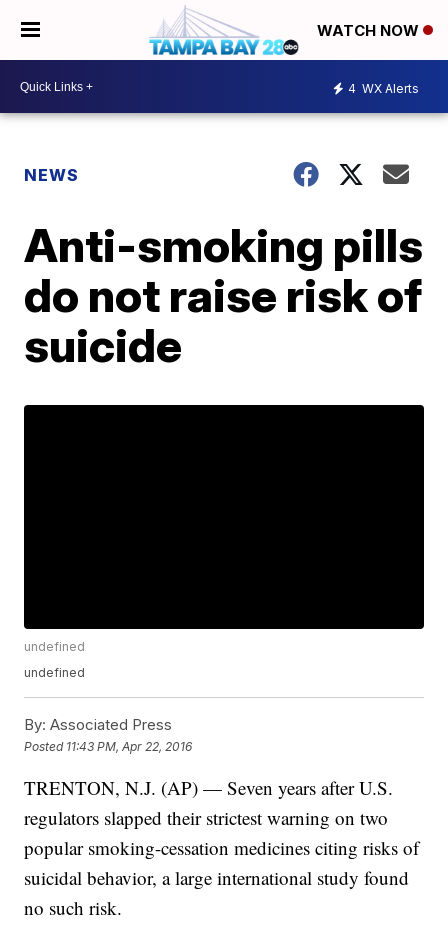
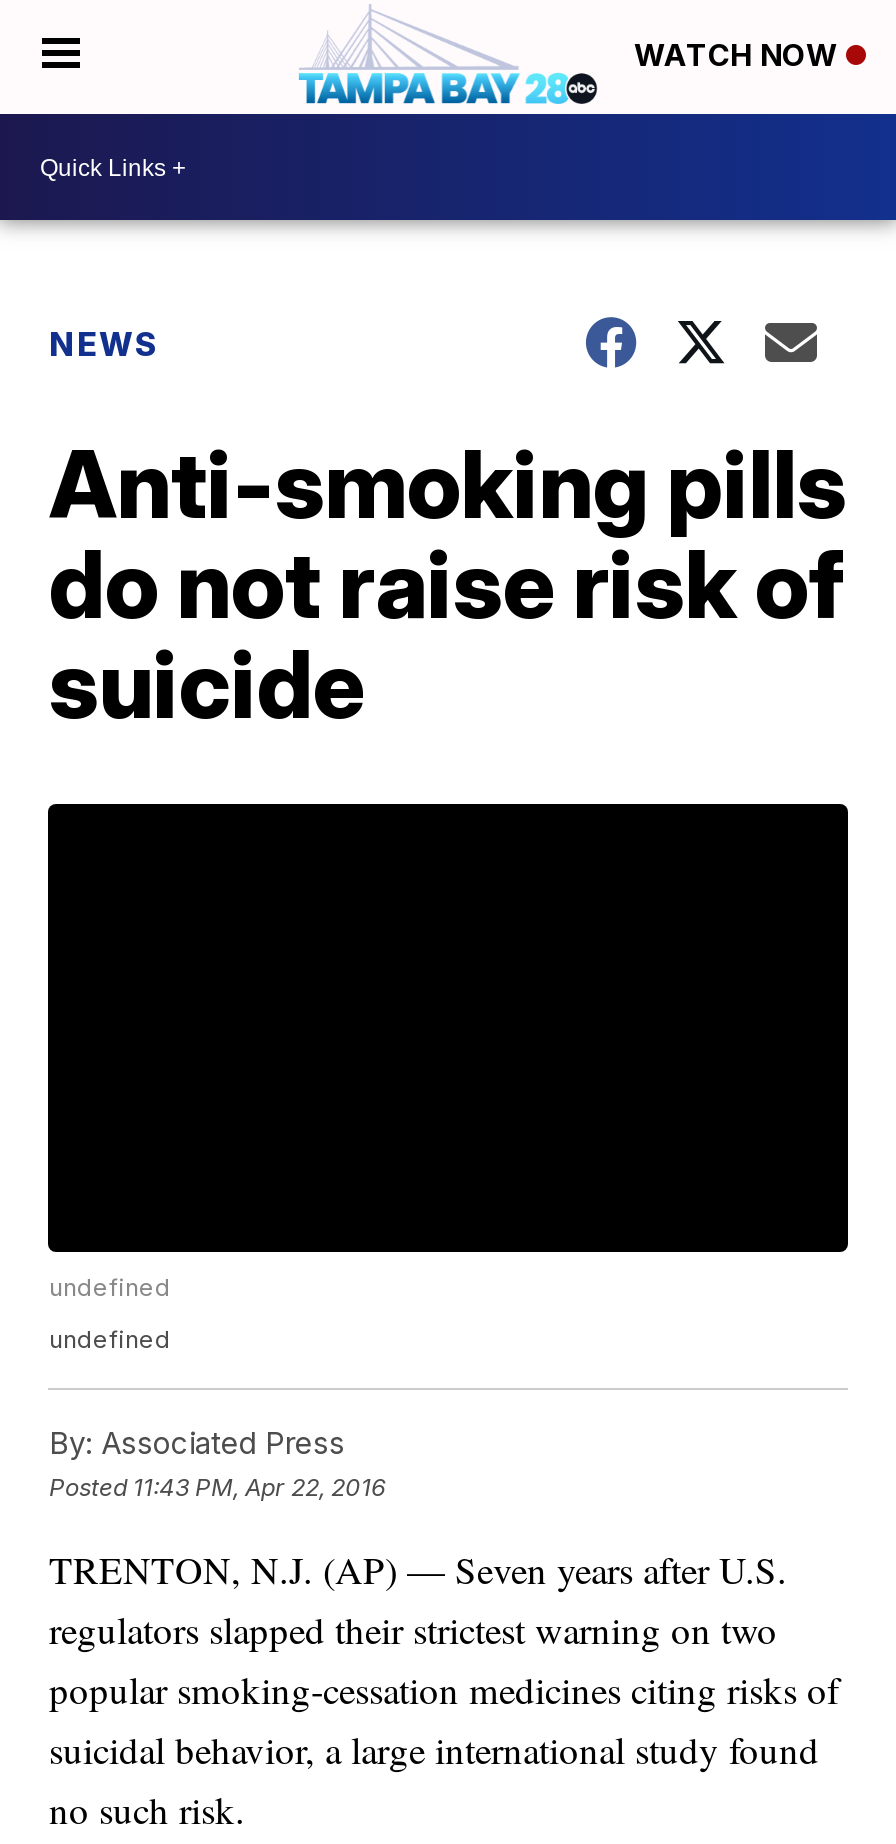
- 4 WX Alerts
